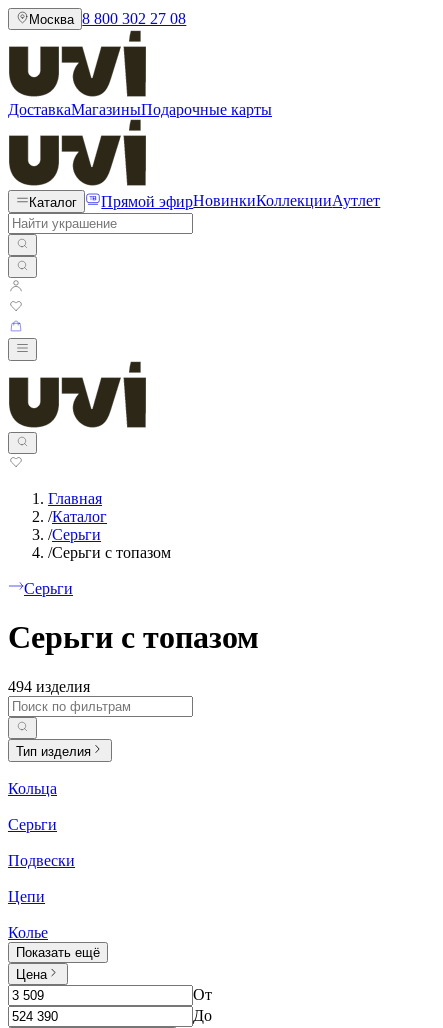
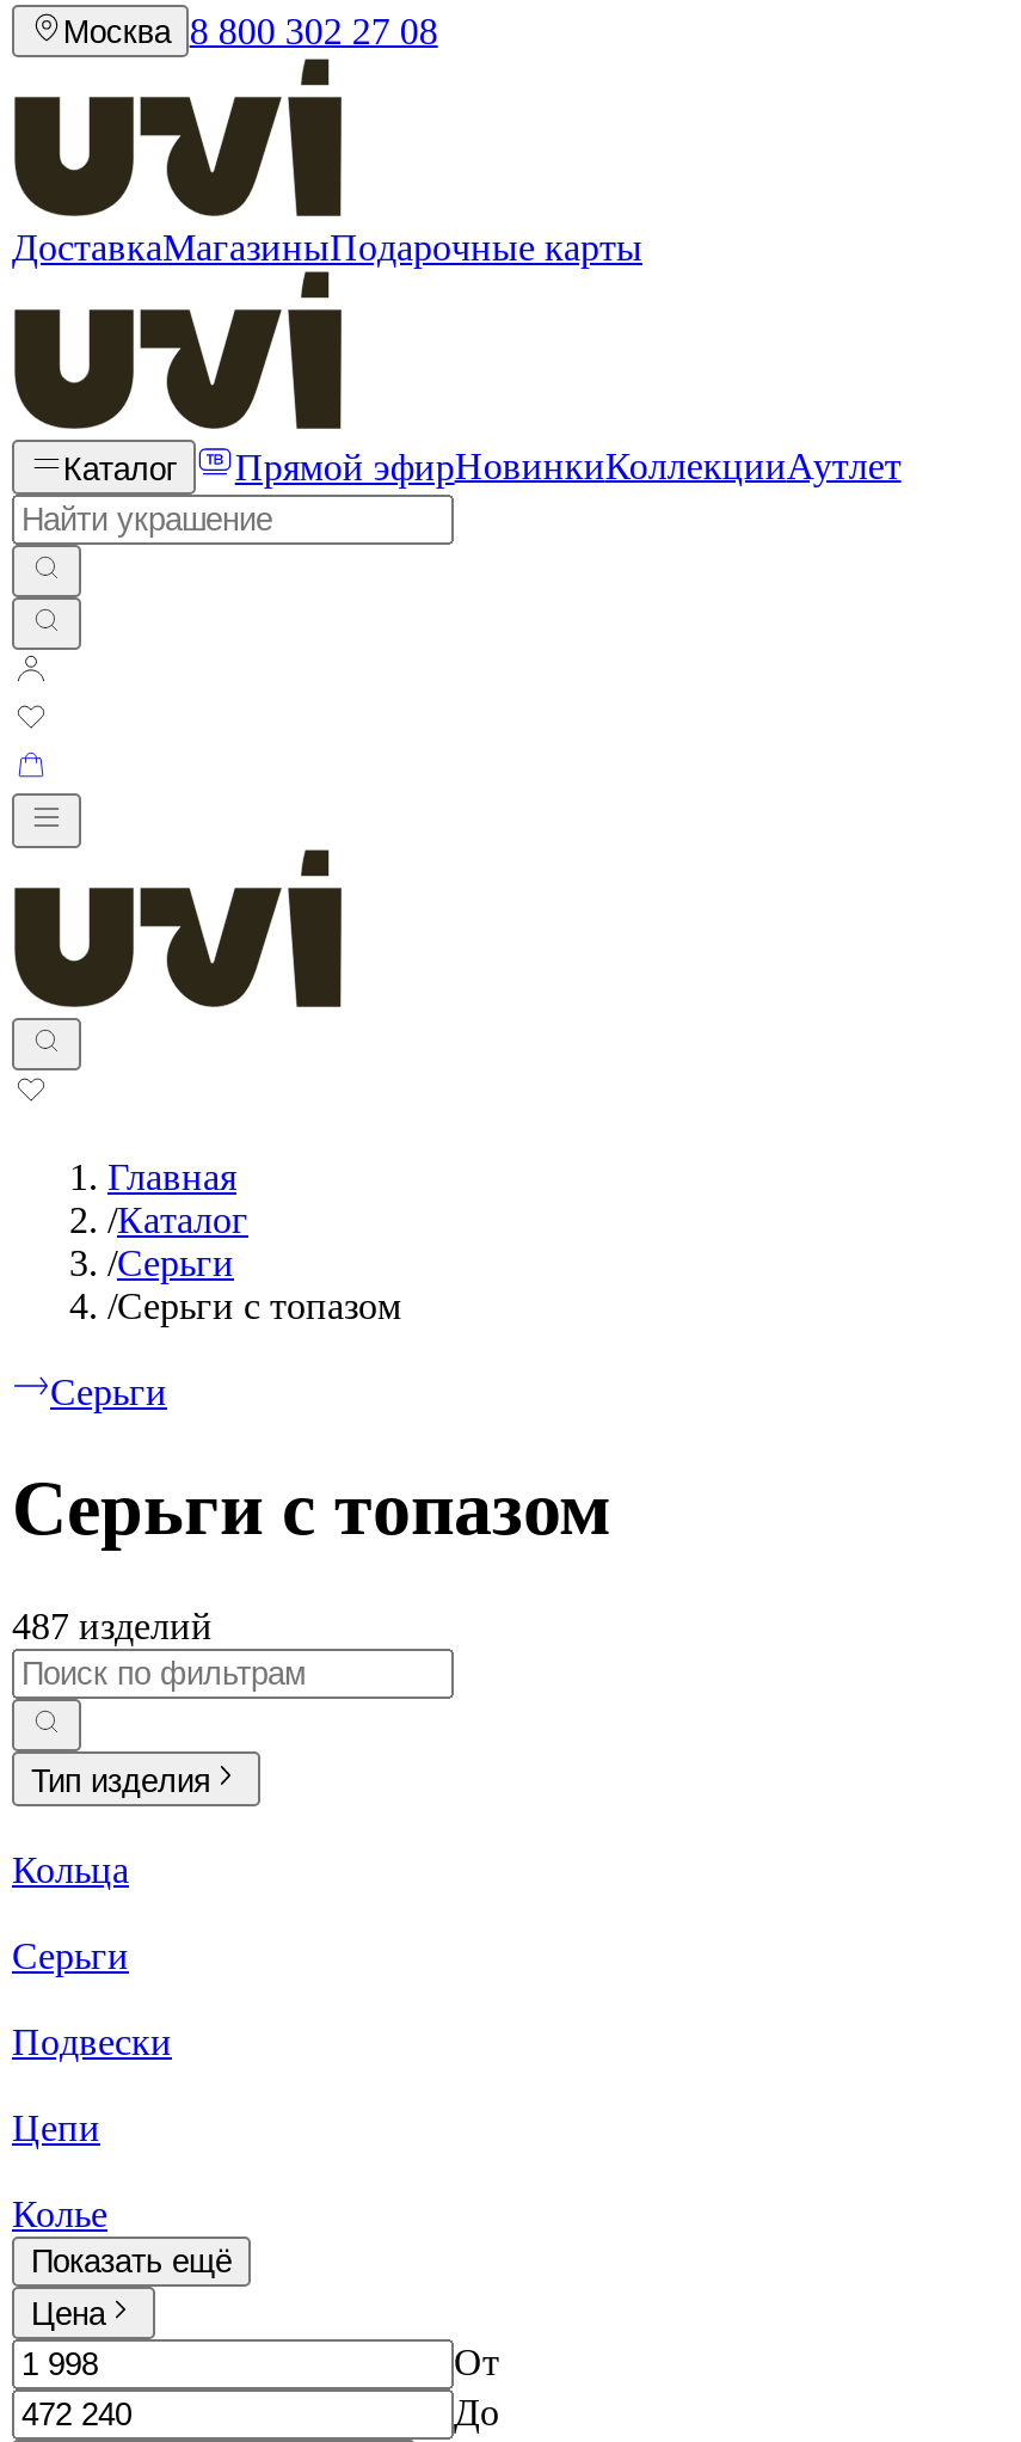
- 494 изделия
+ 487 изделий
